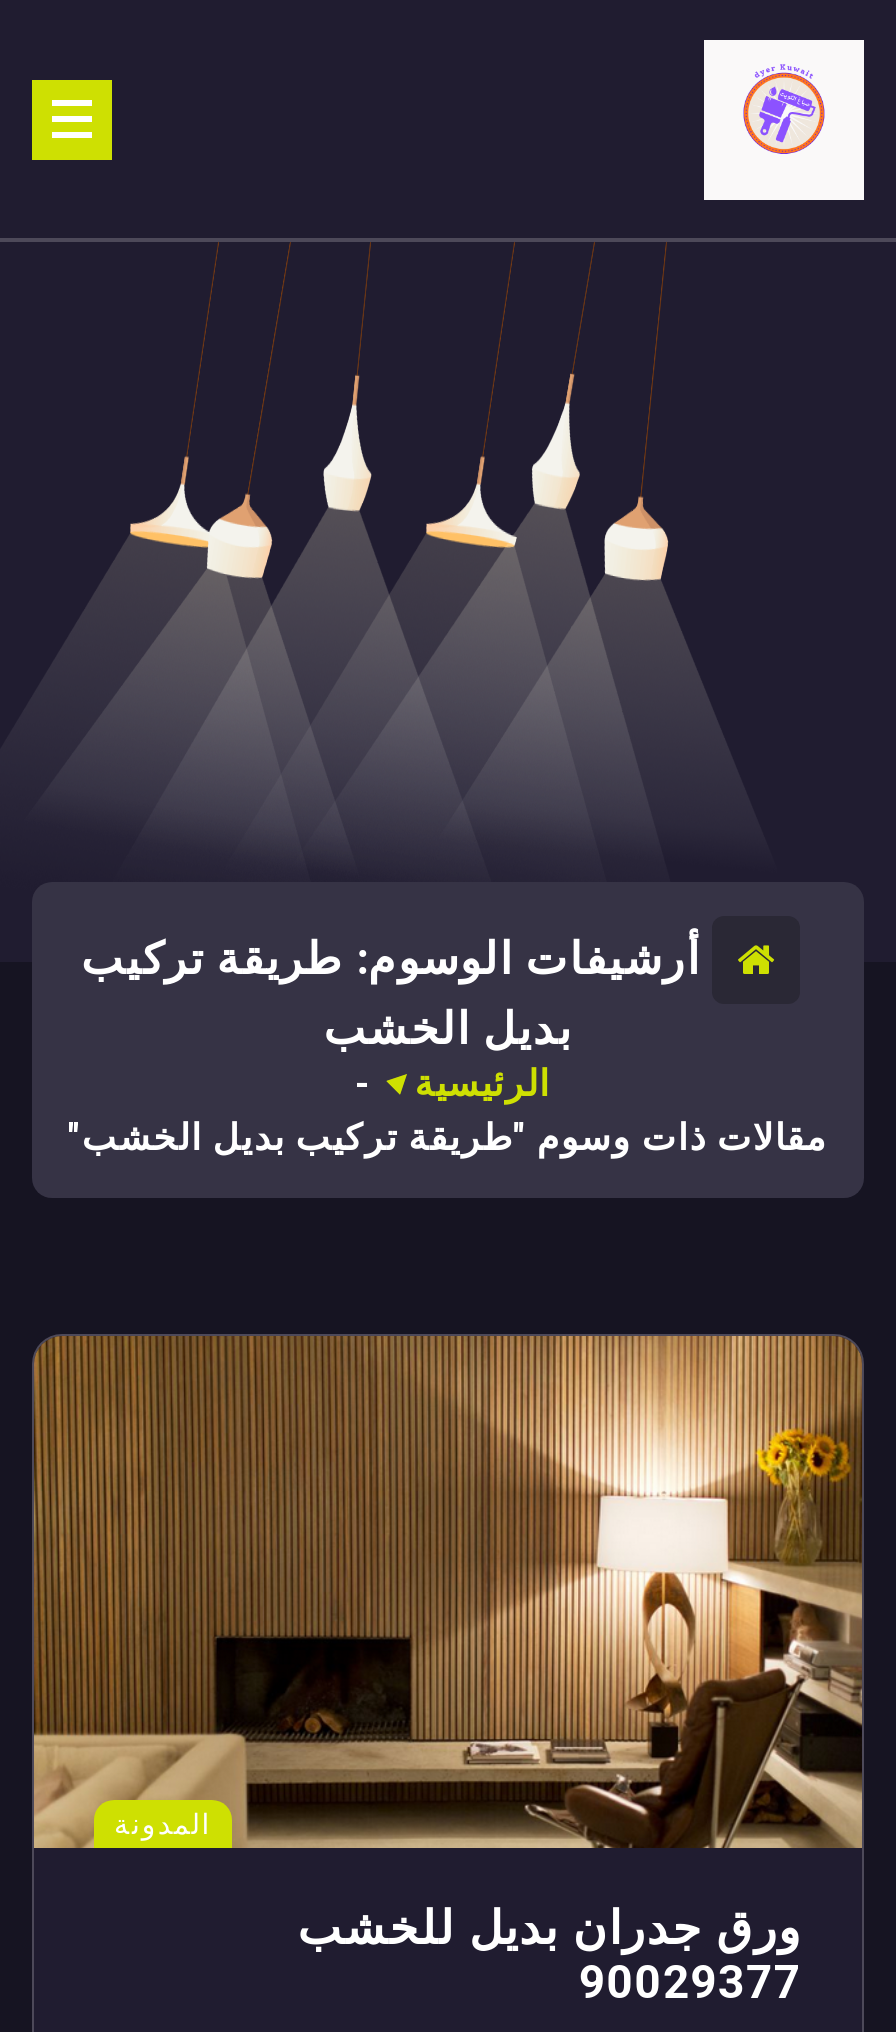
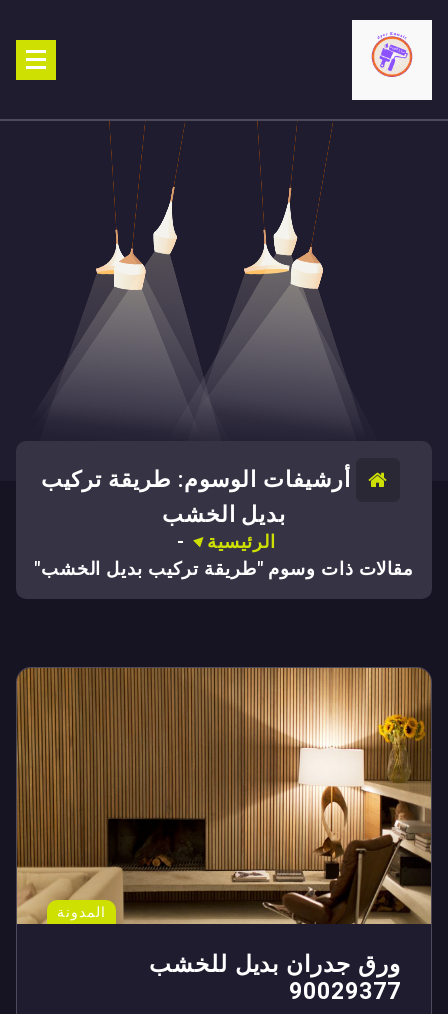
- [image]
+ [image]
